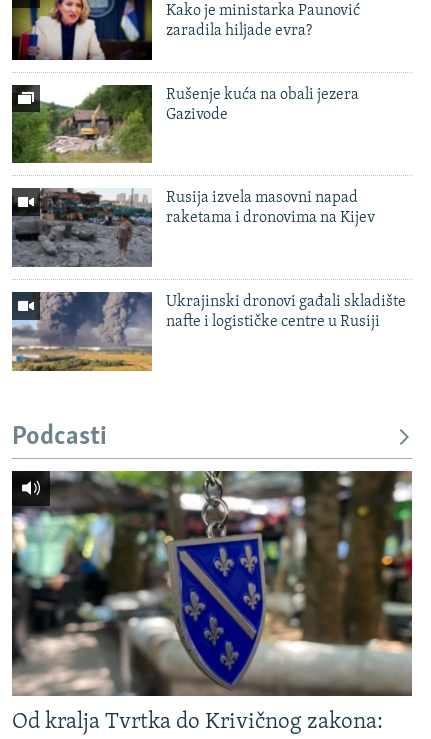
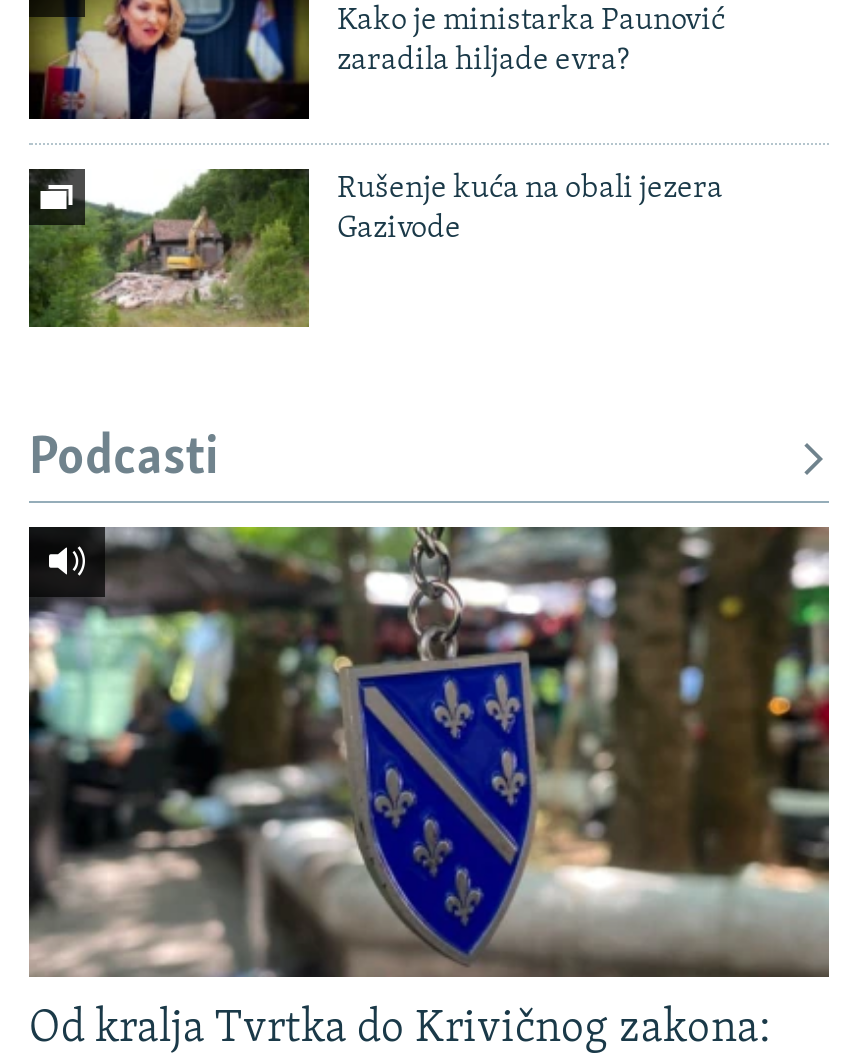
- [image]
- Rusija izvela masovni napad
- raketama i dronovima na Kijev

- [image]
- Ukrajinski dronovi gađali skladište
- nafte i logističke centre u Rusiji
